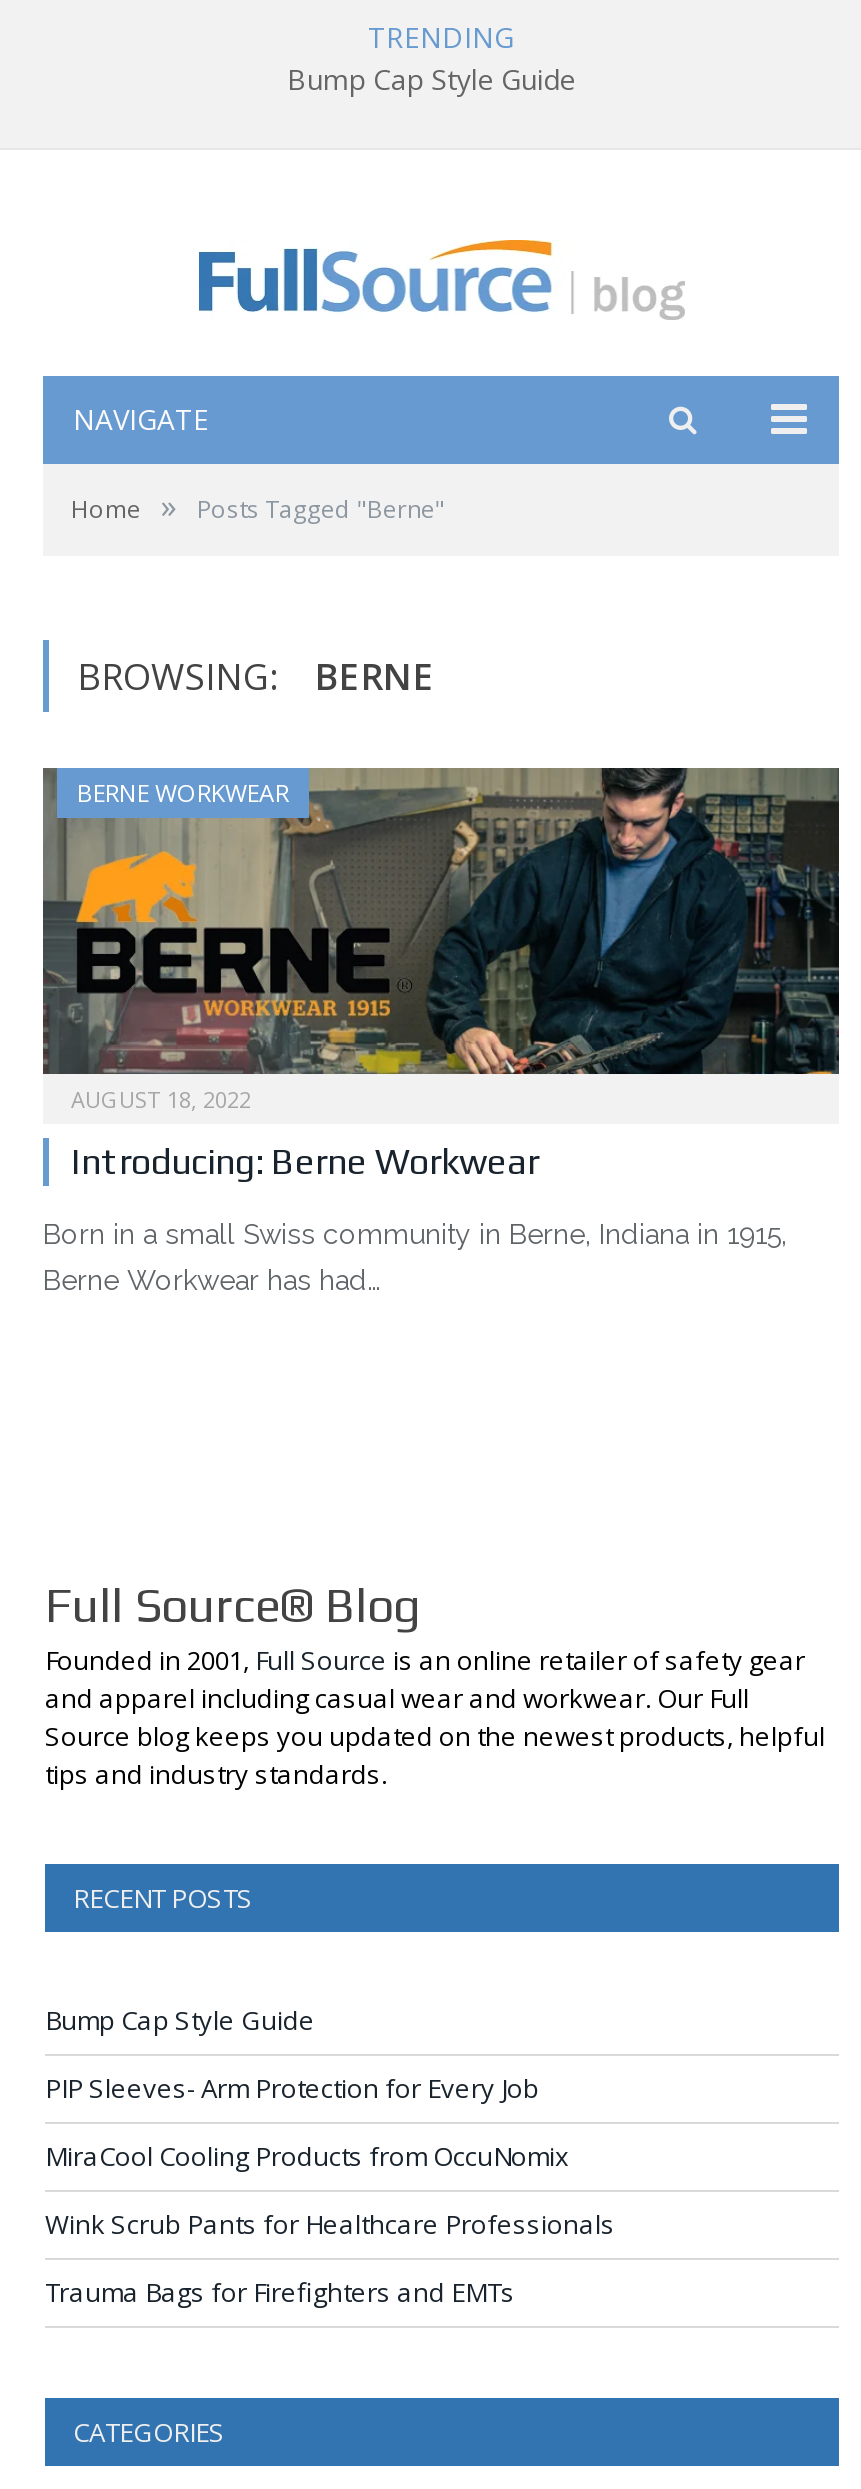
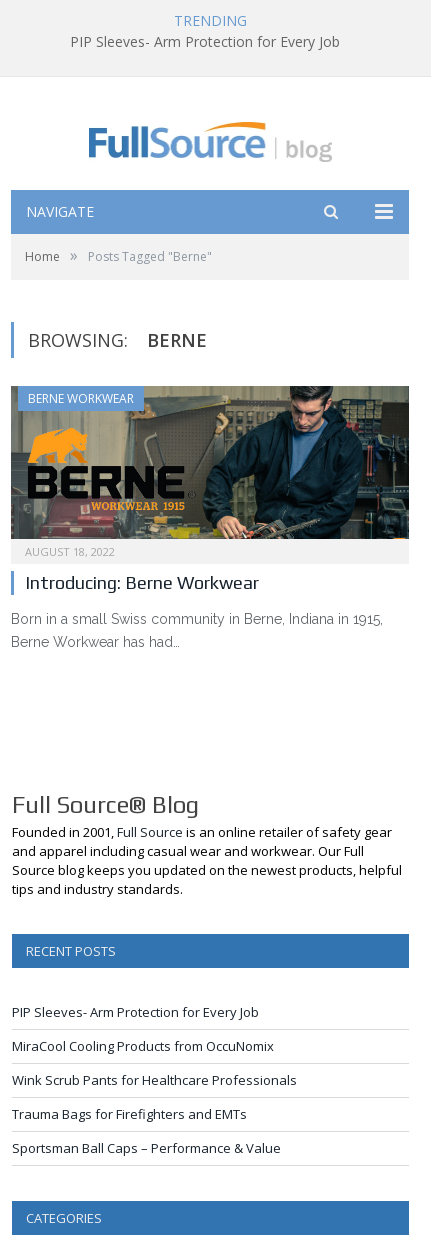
- Bump Cap Style Guide
+ PIP Sleeves- Arm Protection for Every Job

- Bump Cap Style Guide

moved up: PIP Sleeves- Arm Protection for Every Job | MiraCool Cooling Products from OccuNomix | Wink Scrub Pants for Healthcare Professionals | Trauma Bags for Firefighters and EMTs

+ Sportsman Ball Caps – Performance & Value
